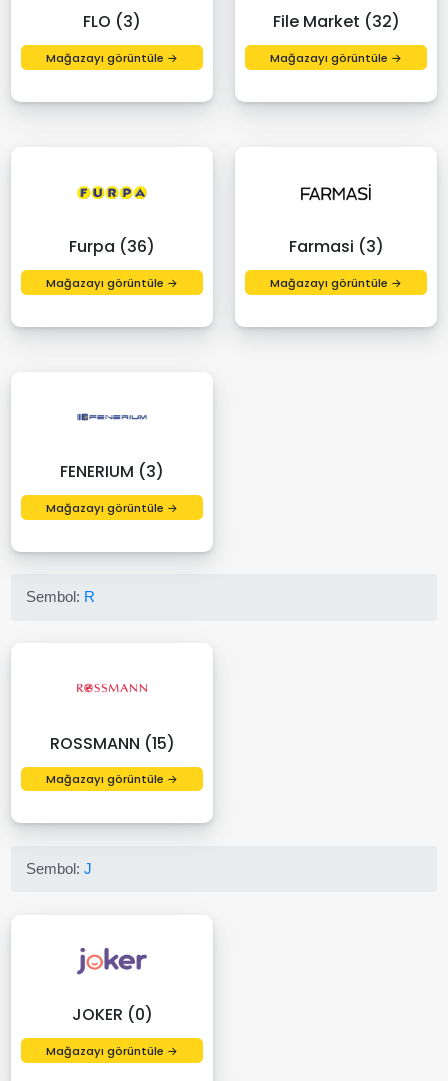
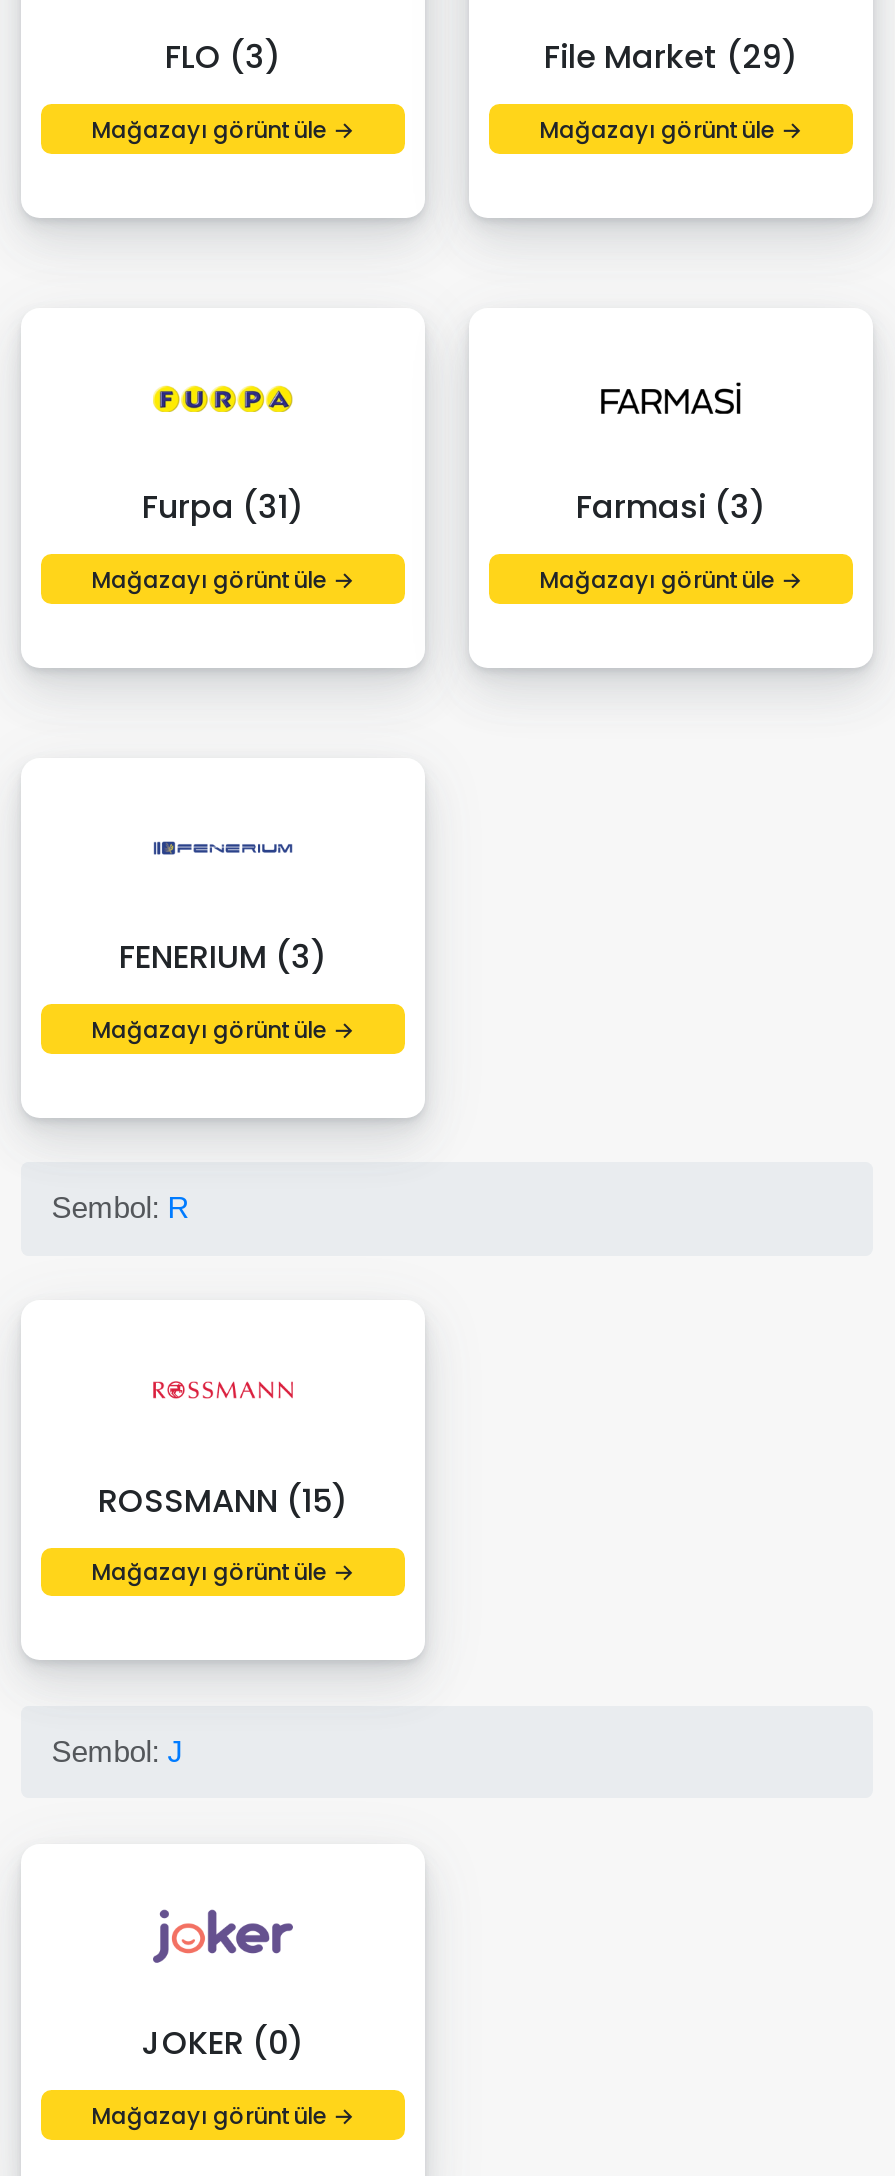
- File Market (32)
+ File Market (29)

- Furpa (36)
+ Furpa (31)
